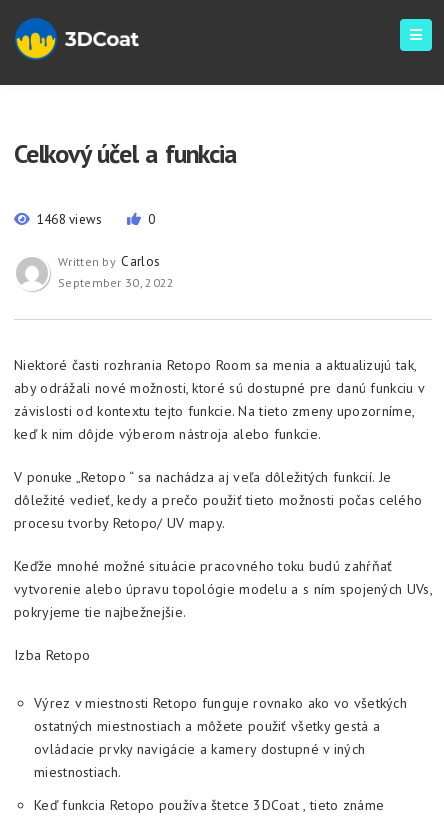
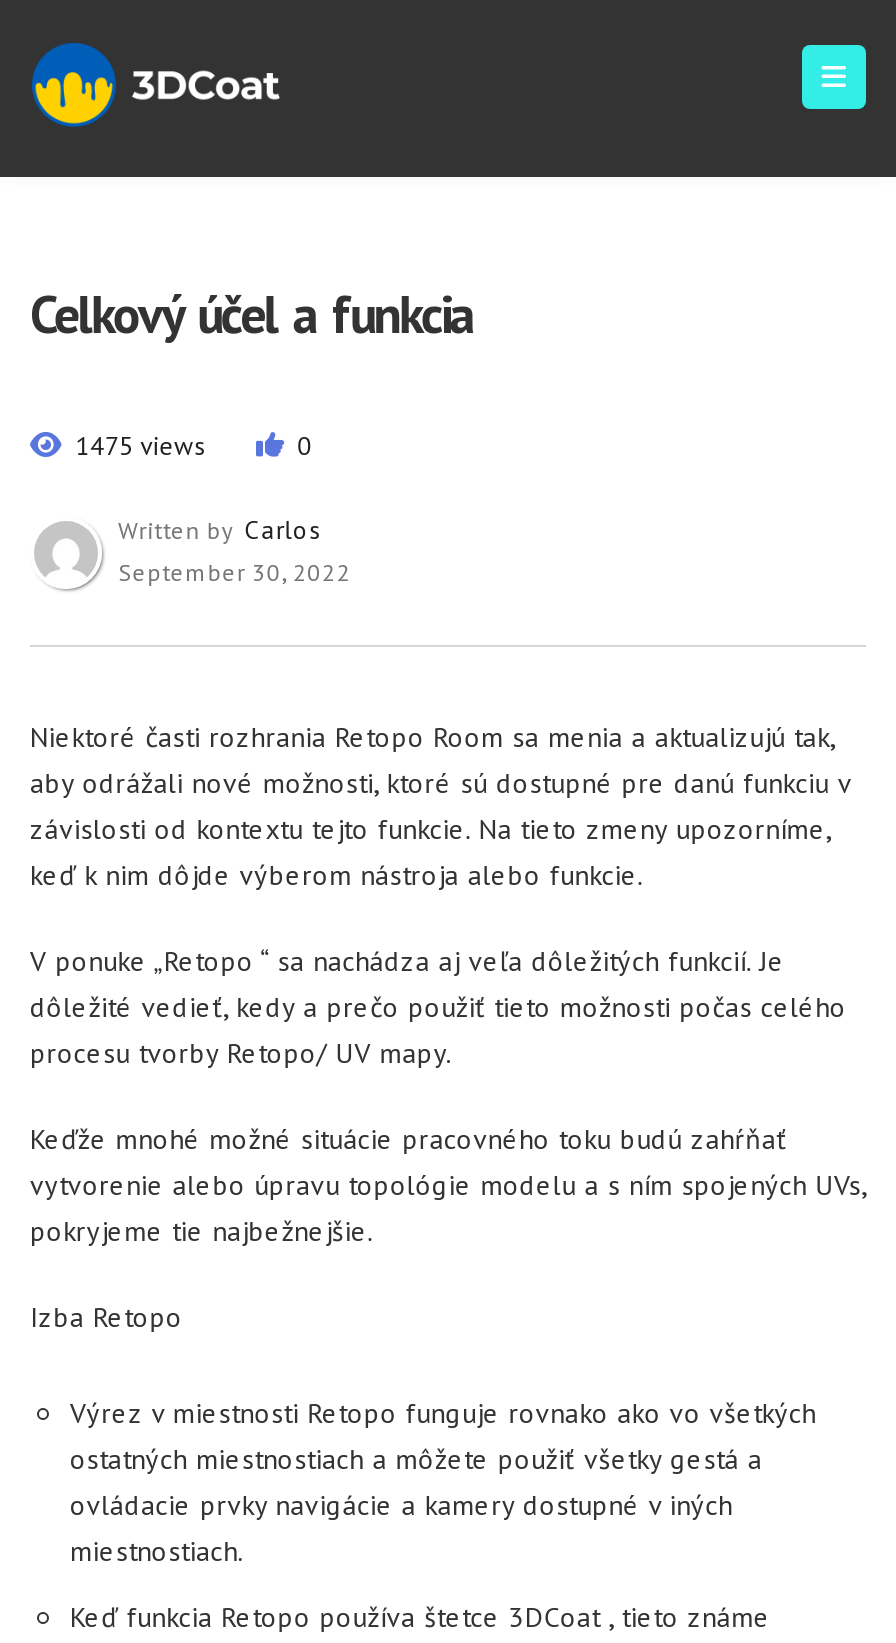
- 1468 views
+ 1475 views
